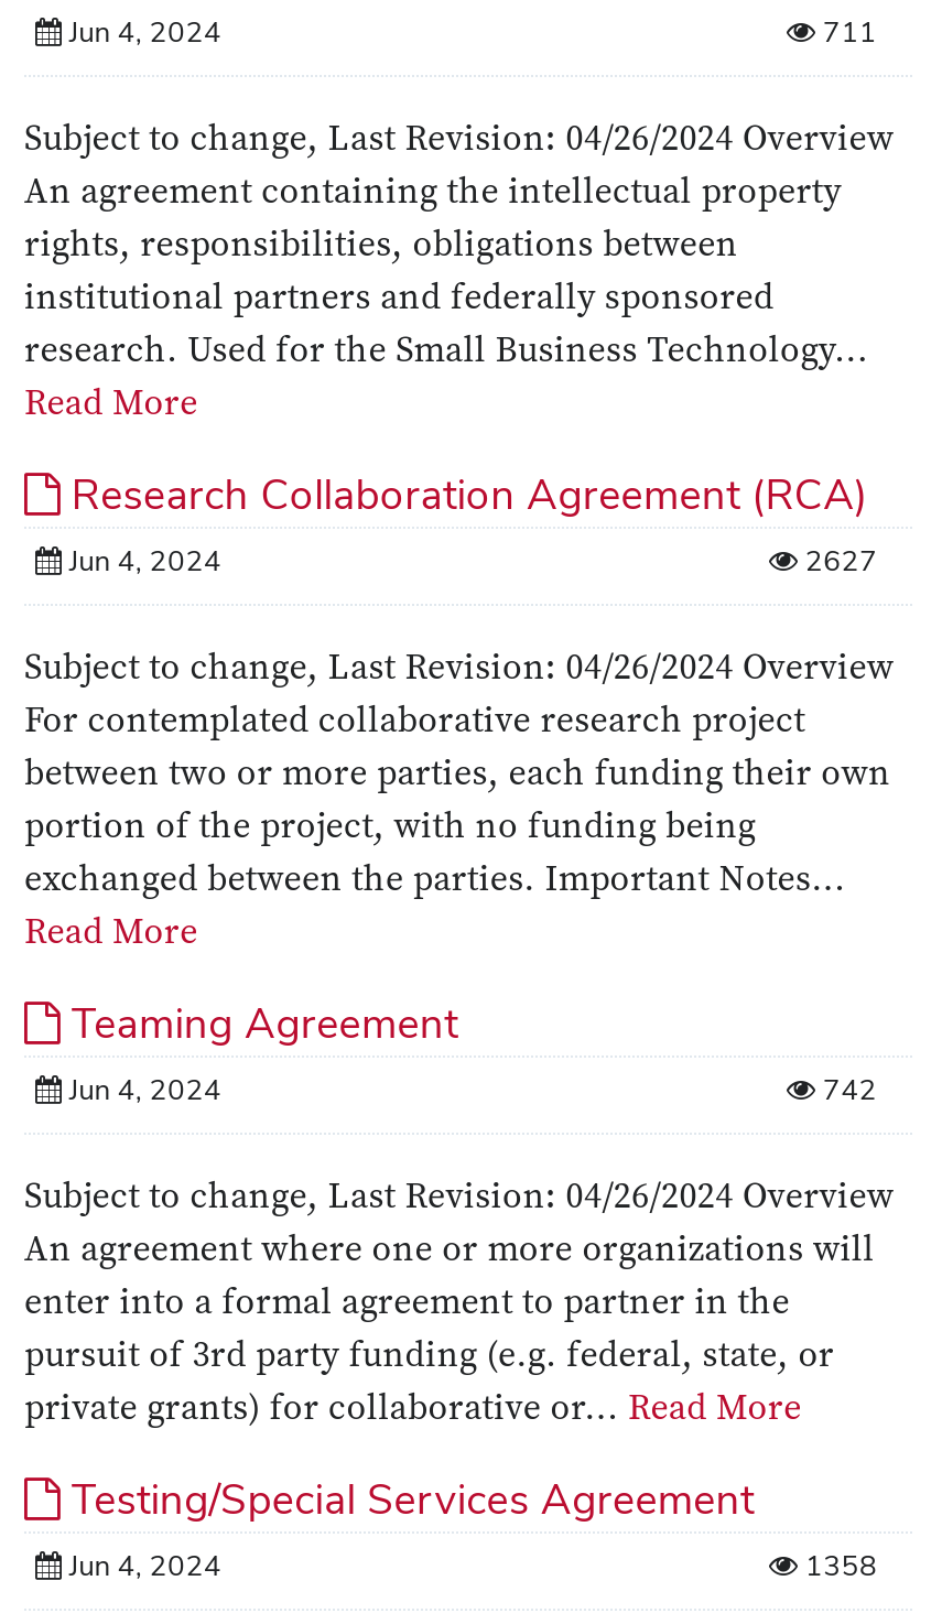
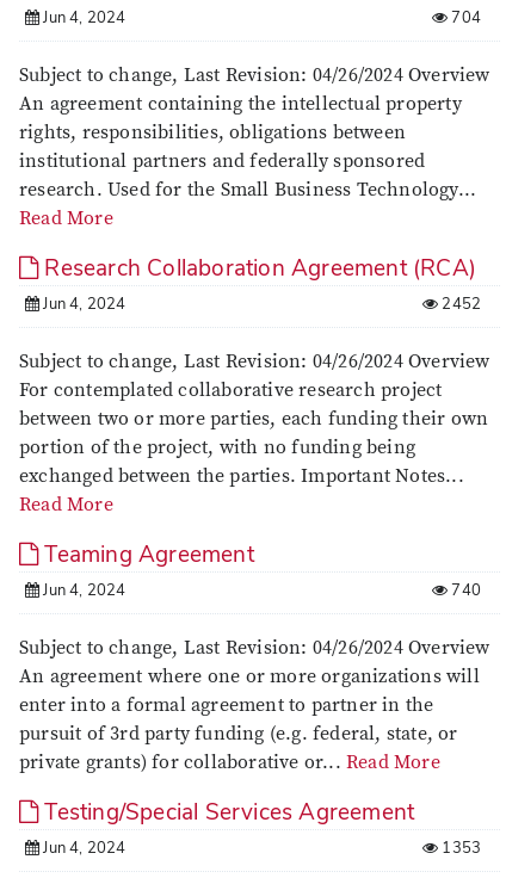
- 711
+ 704

- 2627
+ 2452

- 742
+ 740

- 1358
+ 1353
